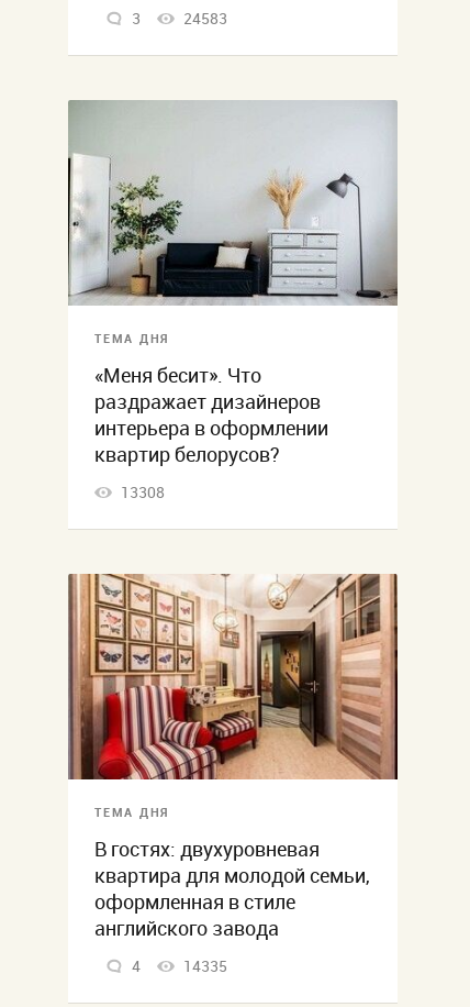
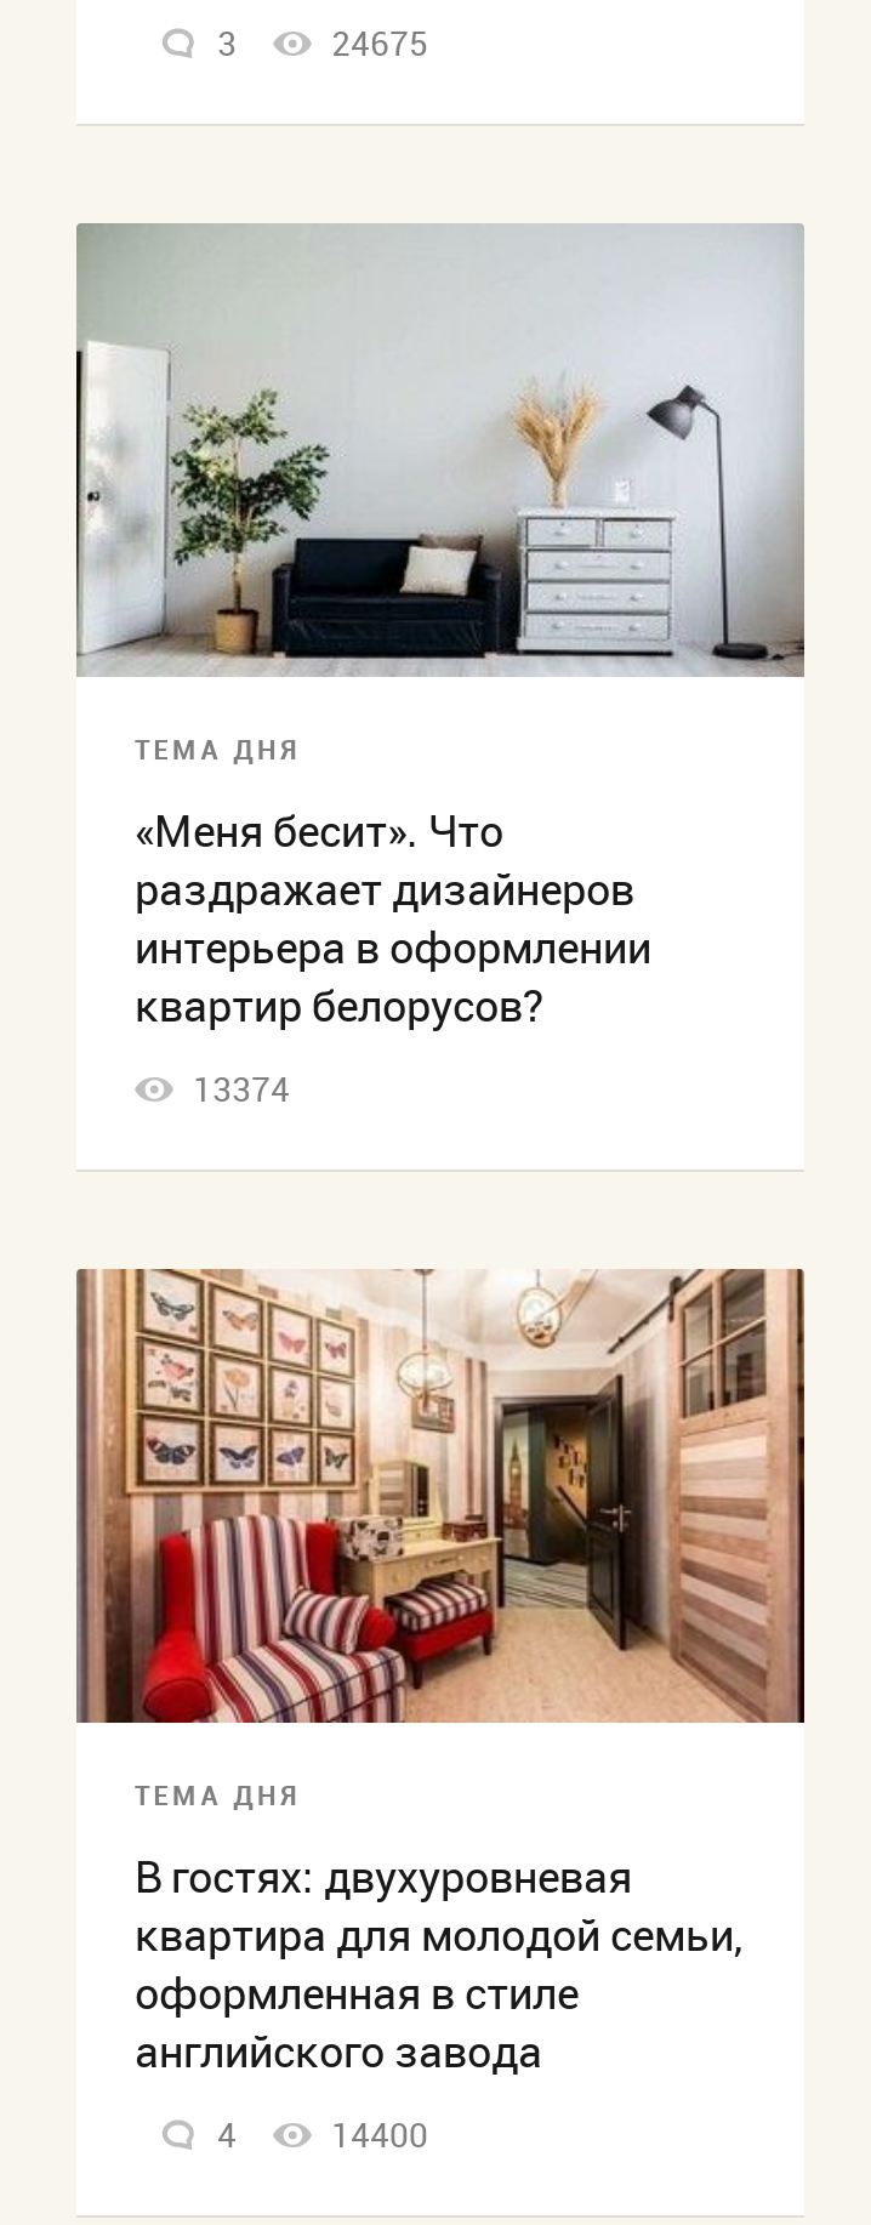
- 24583
+ 24675

- 13308
+ 13374

- 14335
+ 14400
